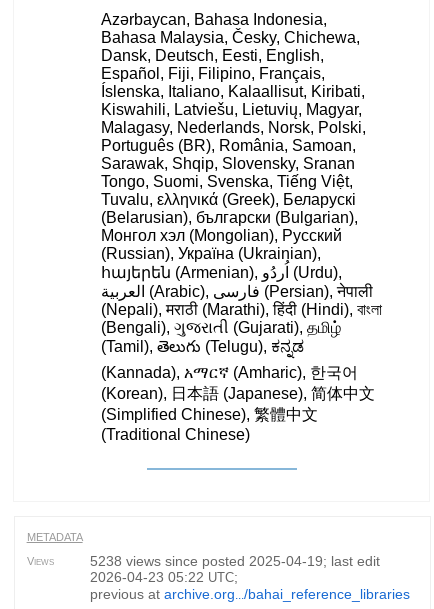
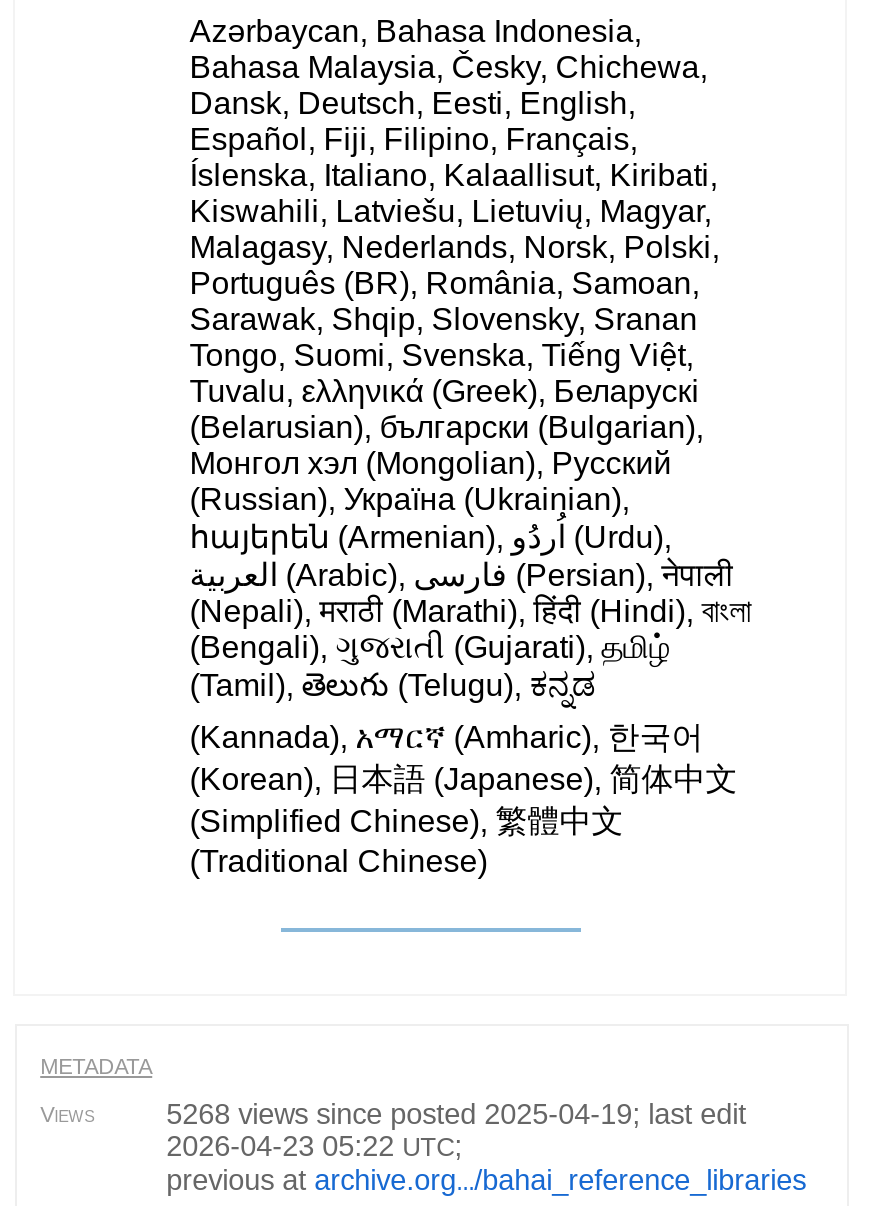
- 5238 views since posted 2025-04-19; last edit
+ 5268 views since posted 2025-04-19; last edit
